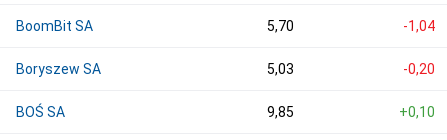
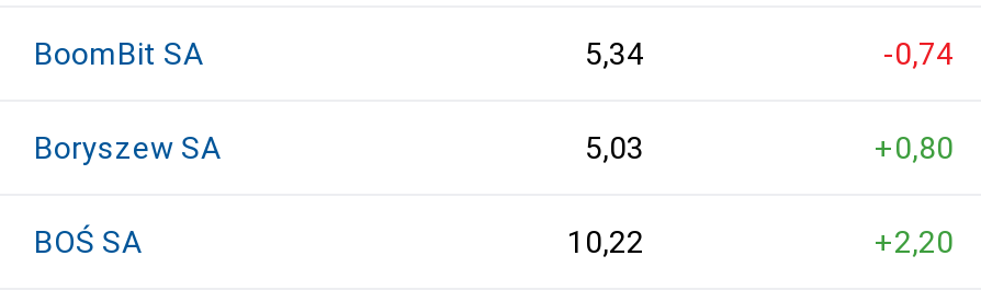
- 5,70
+ 5,34

- -1,04
+ -0,74

- -0,20
+ +0,80

- 9,85
+ 10,22

- +0,10
+ +2,20
